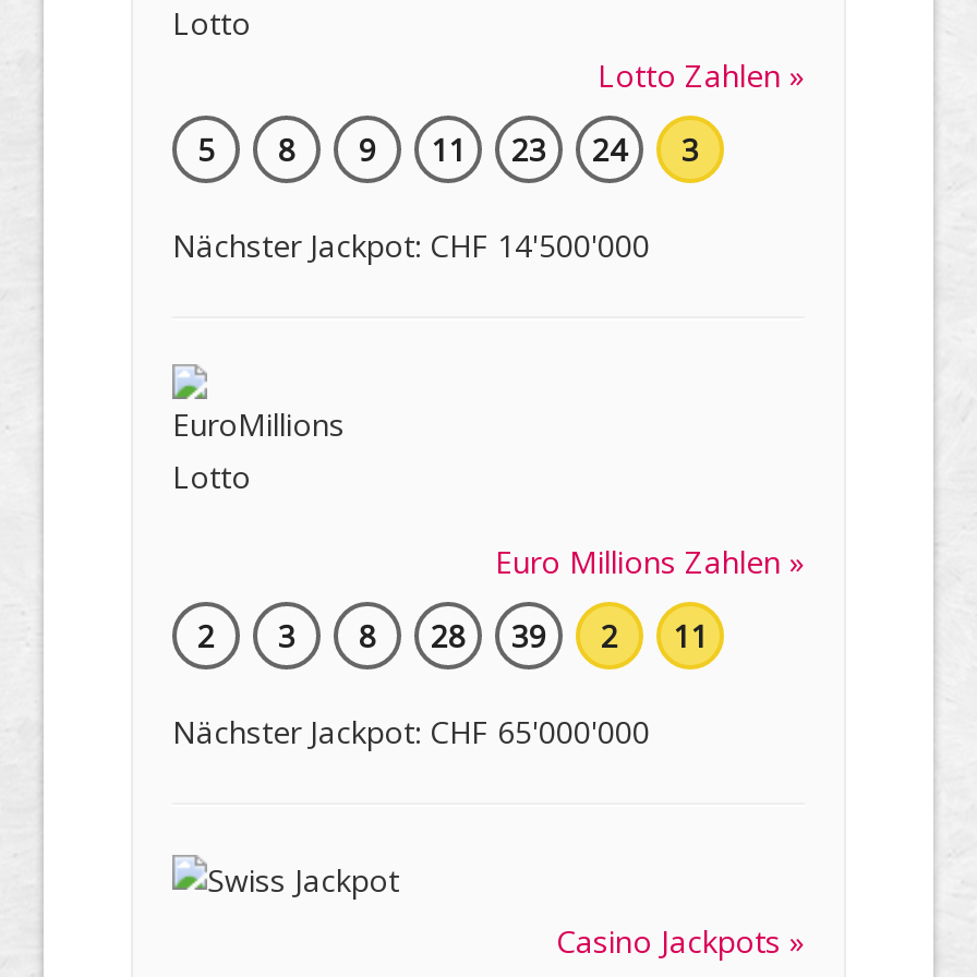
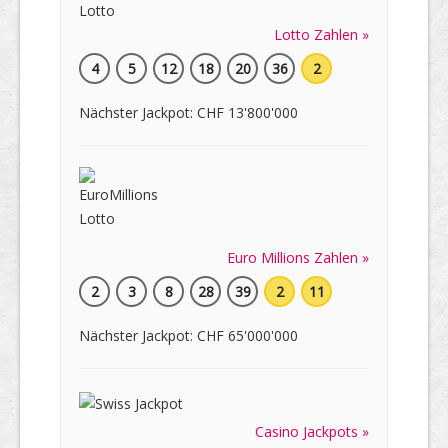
- 8
- 9
- 11
- 23
- 24
- 3
+ 12
+ 18
+ 20
+ 36
+ 2

+ 4

- Nächster Jackpot: CHF 14'500'000
+ Nächster Jackpot: CHF 13'800'000
